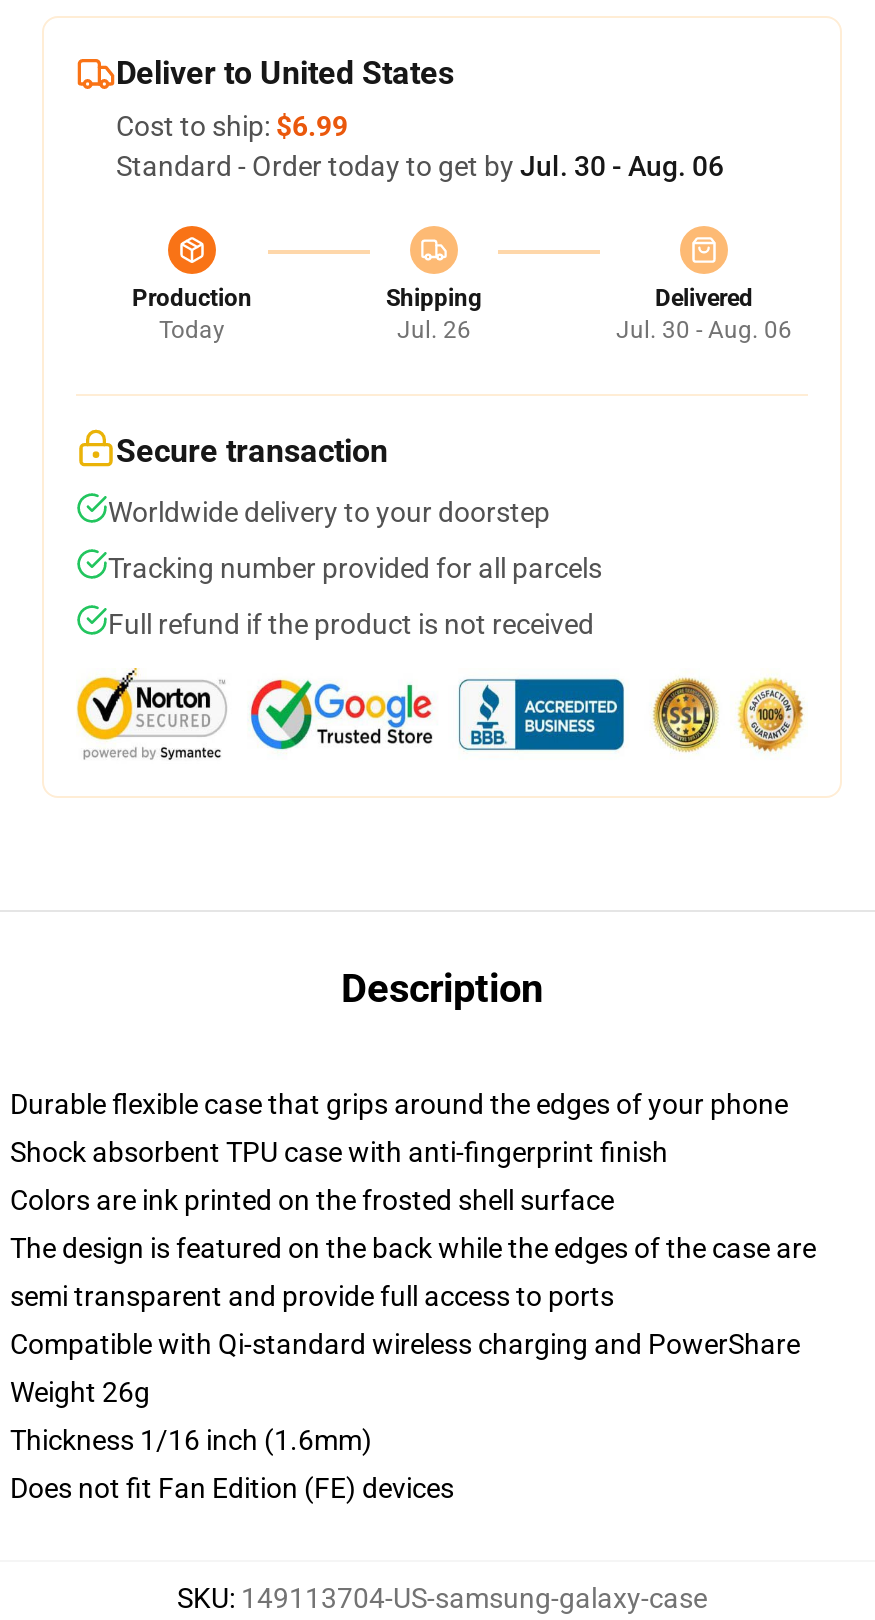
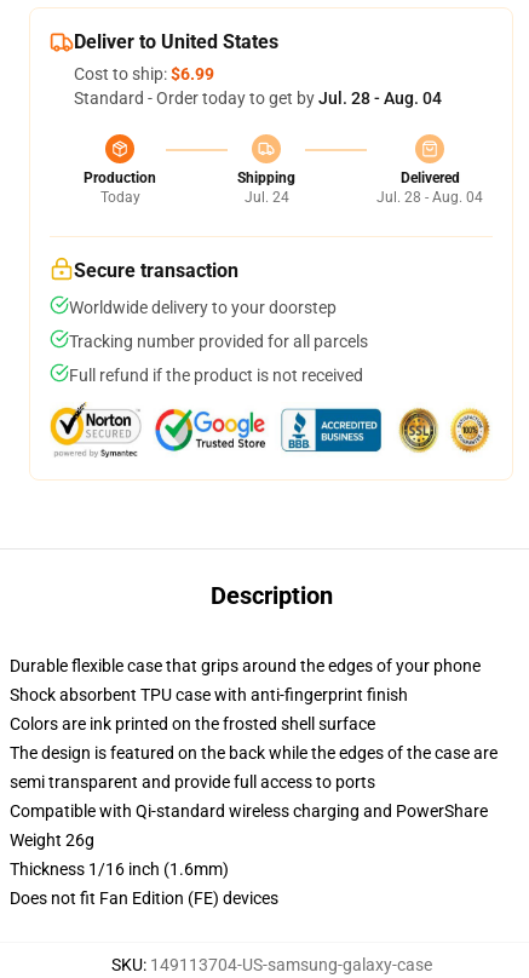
- Standard - Order today to get by Jul. 30 - Aug. 06
+ Standard - Order today to get by Jul. 28 - Aug. 04

- Jul. 26
+ Jul. 24

- Jul. 30 - Aug. 06
+ Jul. 28 - Aug. 04
